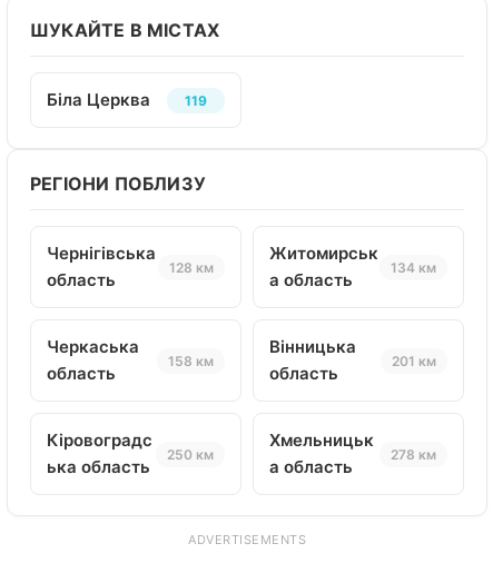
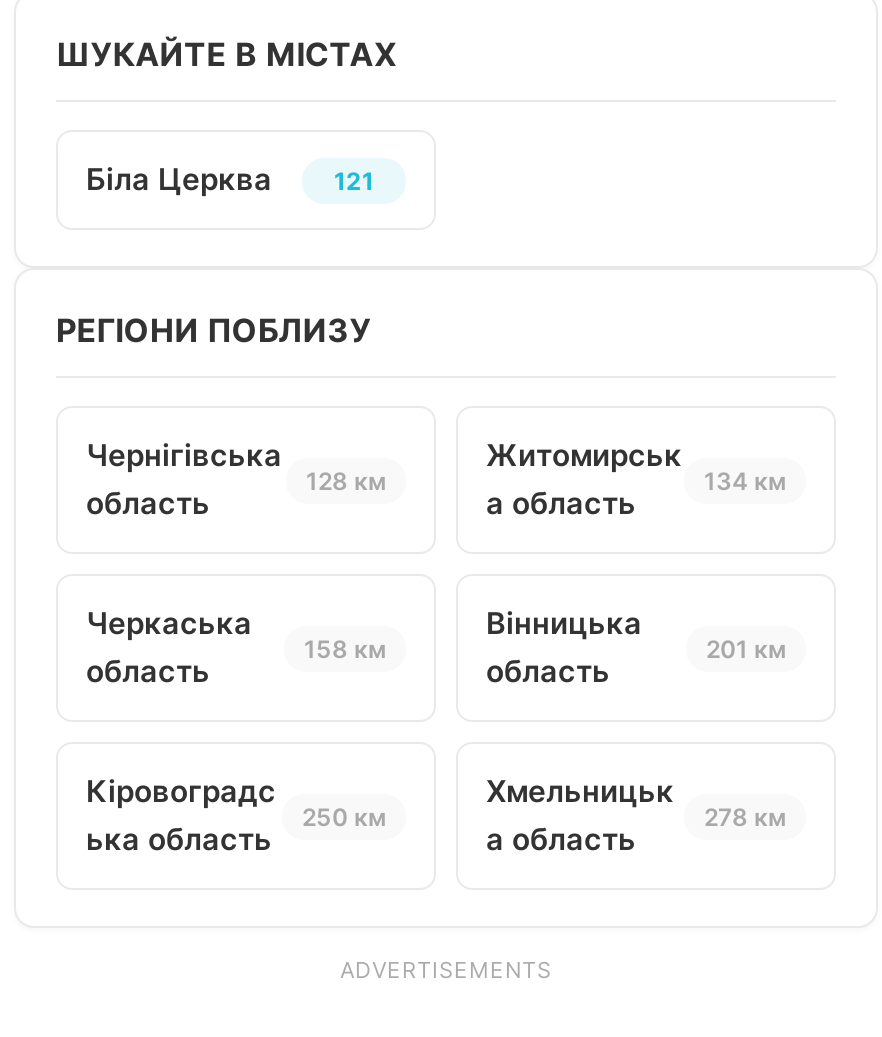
- 119
+ 121
